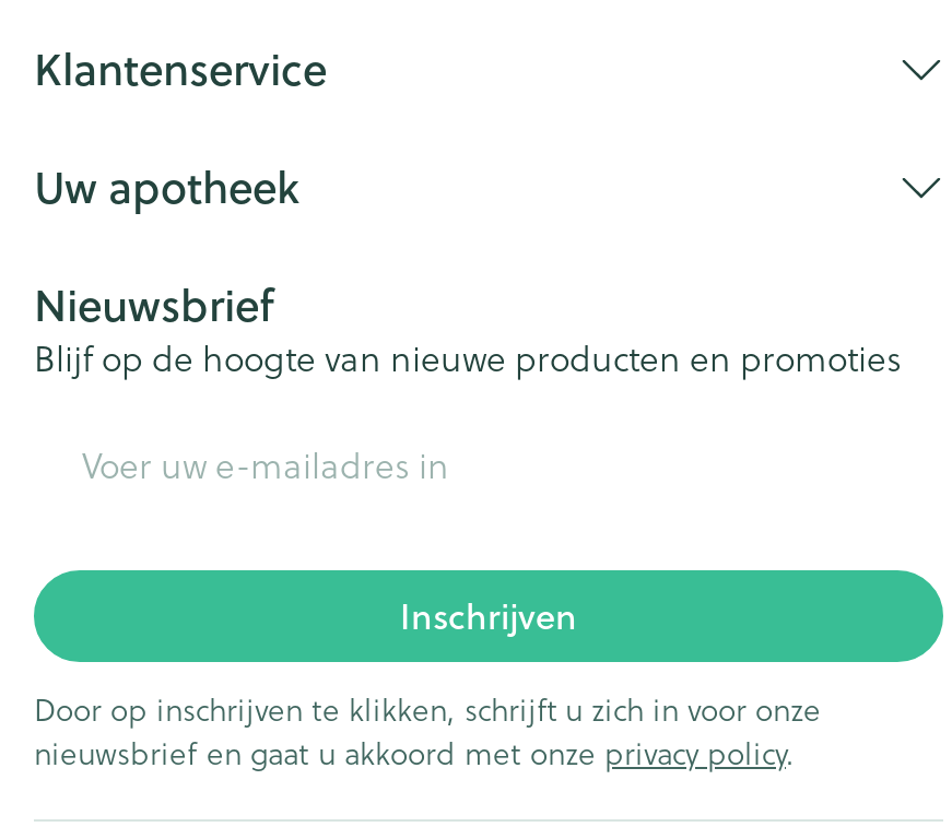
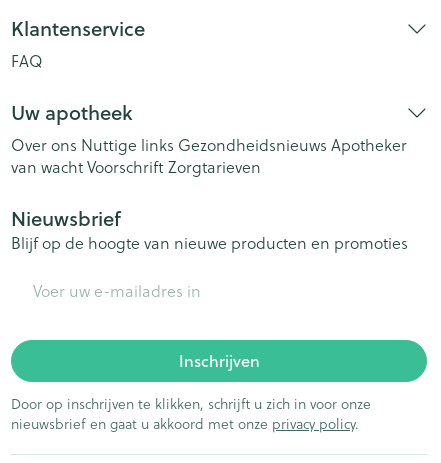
+ FAQ

+ Over ons Nuttige links Gezondheidsnieuws Apotheker
+ van wacht Voorschrift Zorgtarieven
